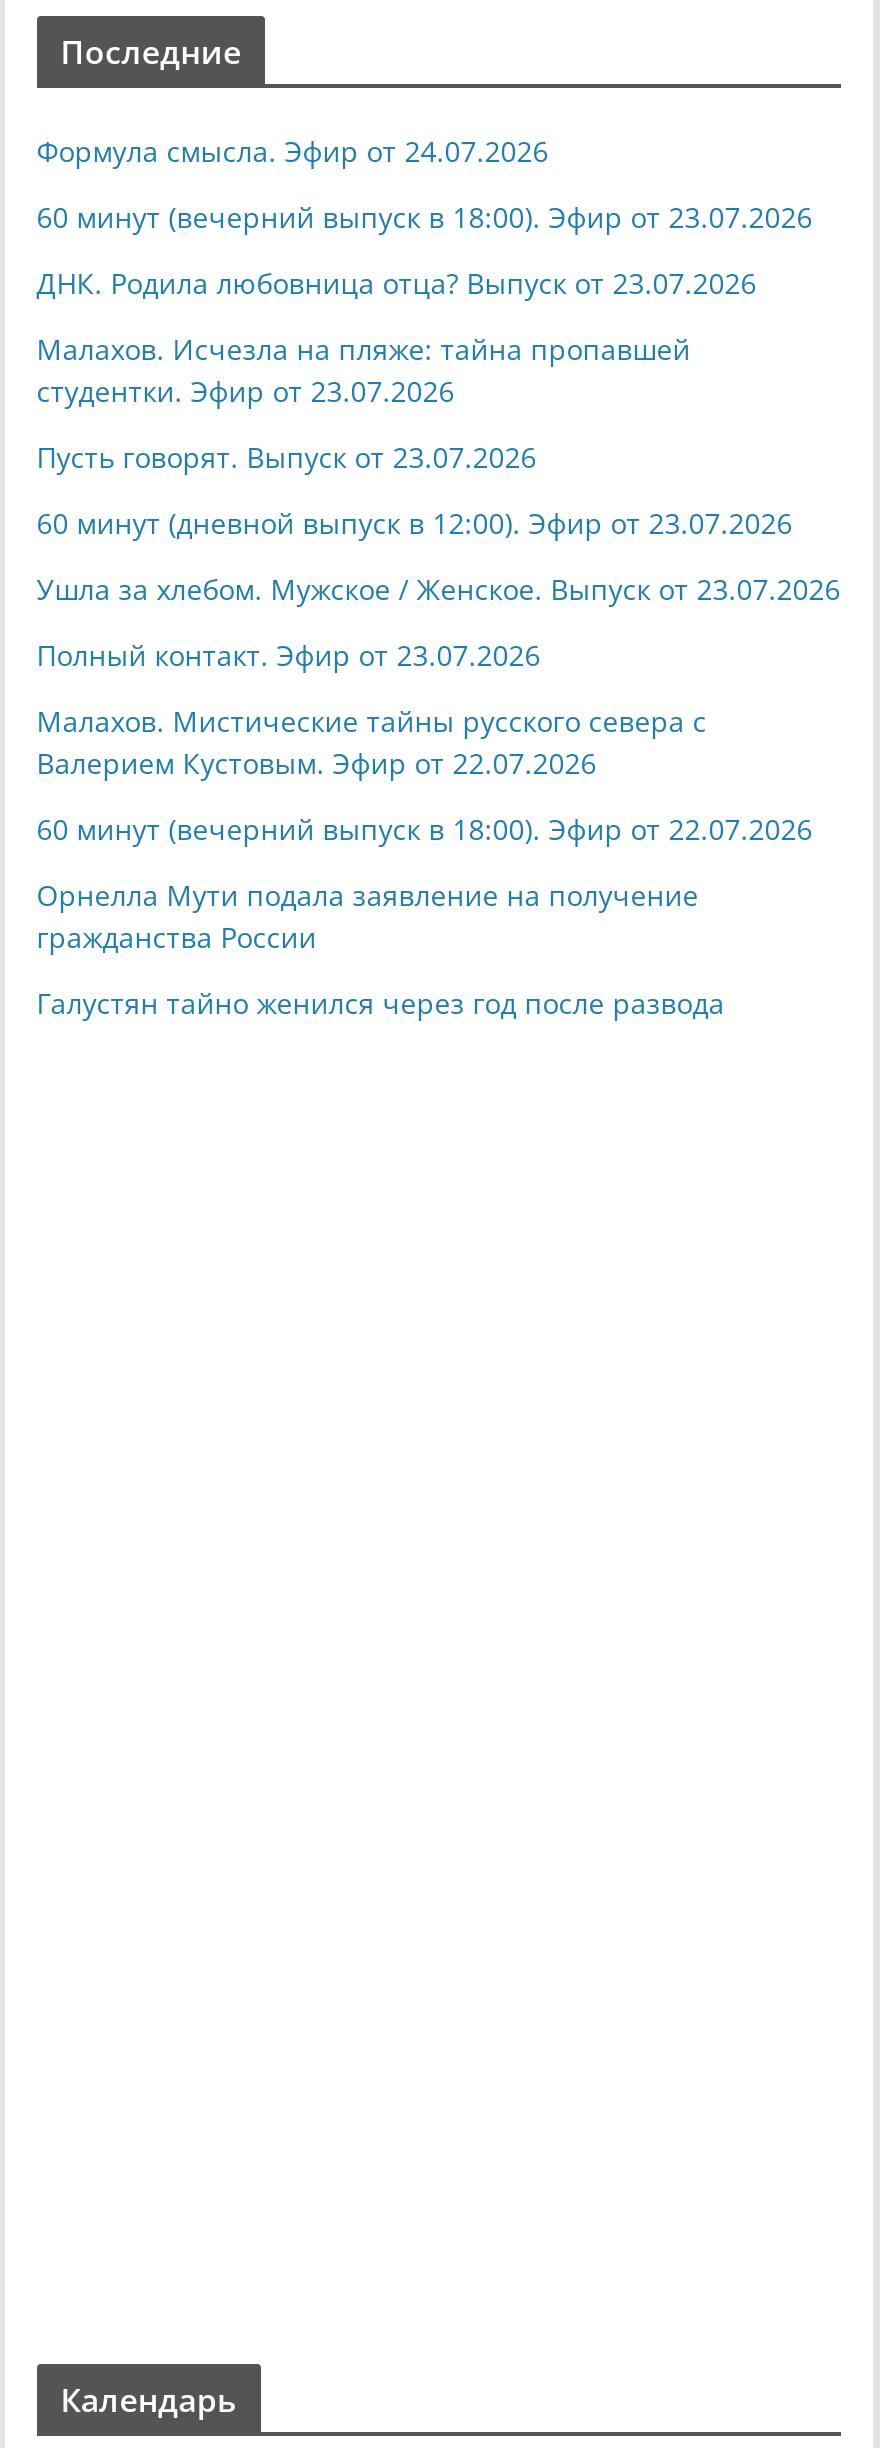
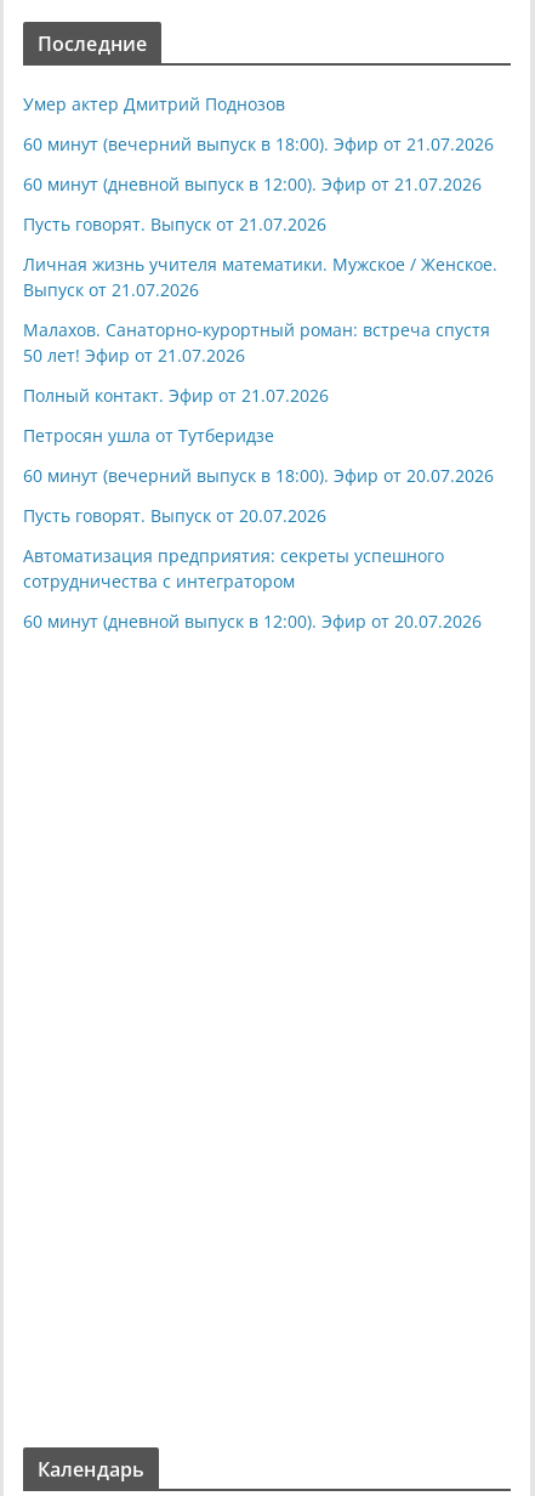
- Формула смысла. Эфир от 24.07.2026
+ Умер актер Дмитрий Поднозов

- 60 минут (вечерний выпуск в 18:00). Эфир от 23.07.2026
+ 60 минут (вечерний выпуск в 18:00). Эфир от 21.07.2026

- ДНК. Родила любовница отца? Выпуск от 23.07.2026
+ 60 минут (дневной выпуск в 12:00). Эфир от 21.07.2026

- Малахов. Исчезла на пляже: тайна пропавшей
- студентки. Эфир от 23.07.2026
+ Пусть говорят. Выпуск от 21.07.2026

- Пусть говорят. Выпуск от 23.07.2026
+ Личная жизнь учителя математики. Мужское / Женское.
+ Выпуск от 21.07.2026

- 60 минут (дневной выпуск в 12:00). Эфир от 23.07.2026
+ Малахов. Санаторно-курортный роман: встреча спустя
+ 50 лет! Эфир от 21.07.2026

- Ушла за хлебом. Мужское / Женское. Выпуск от 23.07.2026
+ Полный контакт. Эфир от 21.07.2026

- Полный контакт. Эфир от 23.07.2026
+ Петросян ушла от Тутберидзе

- Малахов. Мистические тайны русского севера с
- Валерием Кустовым. Эфир от 22.07.2026
+ 60 минут (вечерний выпуск в 18:00). Эфир от 20.07.2026

- 60 минут (вечерний выпуск в 18:00). Эфир от 22.07.2026
+ Пусть говорят. Выпуск от 20.07.2026

- Орнелла Мути подала заявление на получение
- гражданства России
+ Автоматизация предприятия: секреты успешного
+ сотрудничества с интегратором

- Галустян тайно женился через год после развода
+ 60 минут (дневной выпуск в 12:00). Эфир от 20.07.2026
